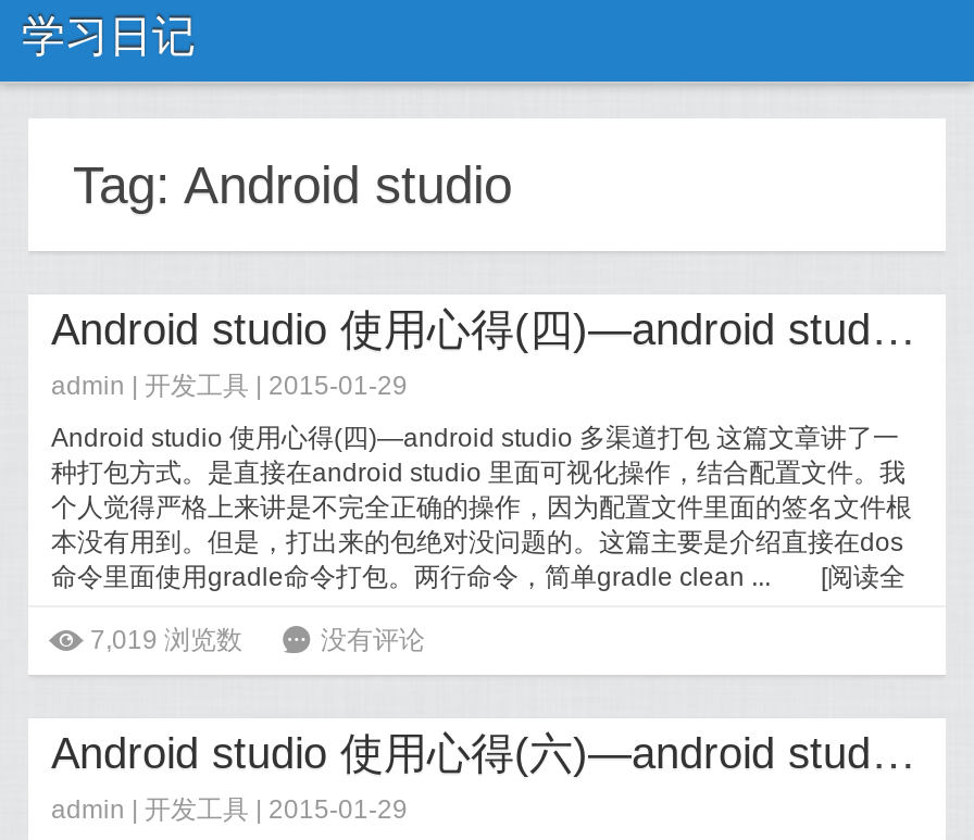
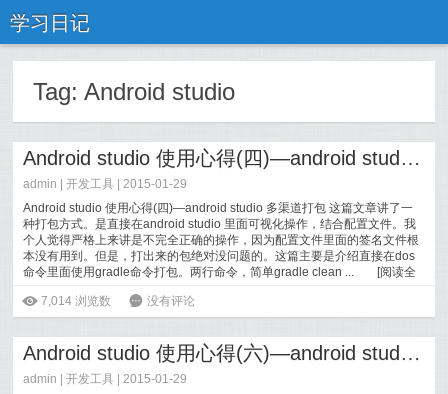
- ė 7,019浏览数
+ ė 7,014浏览数
